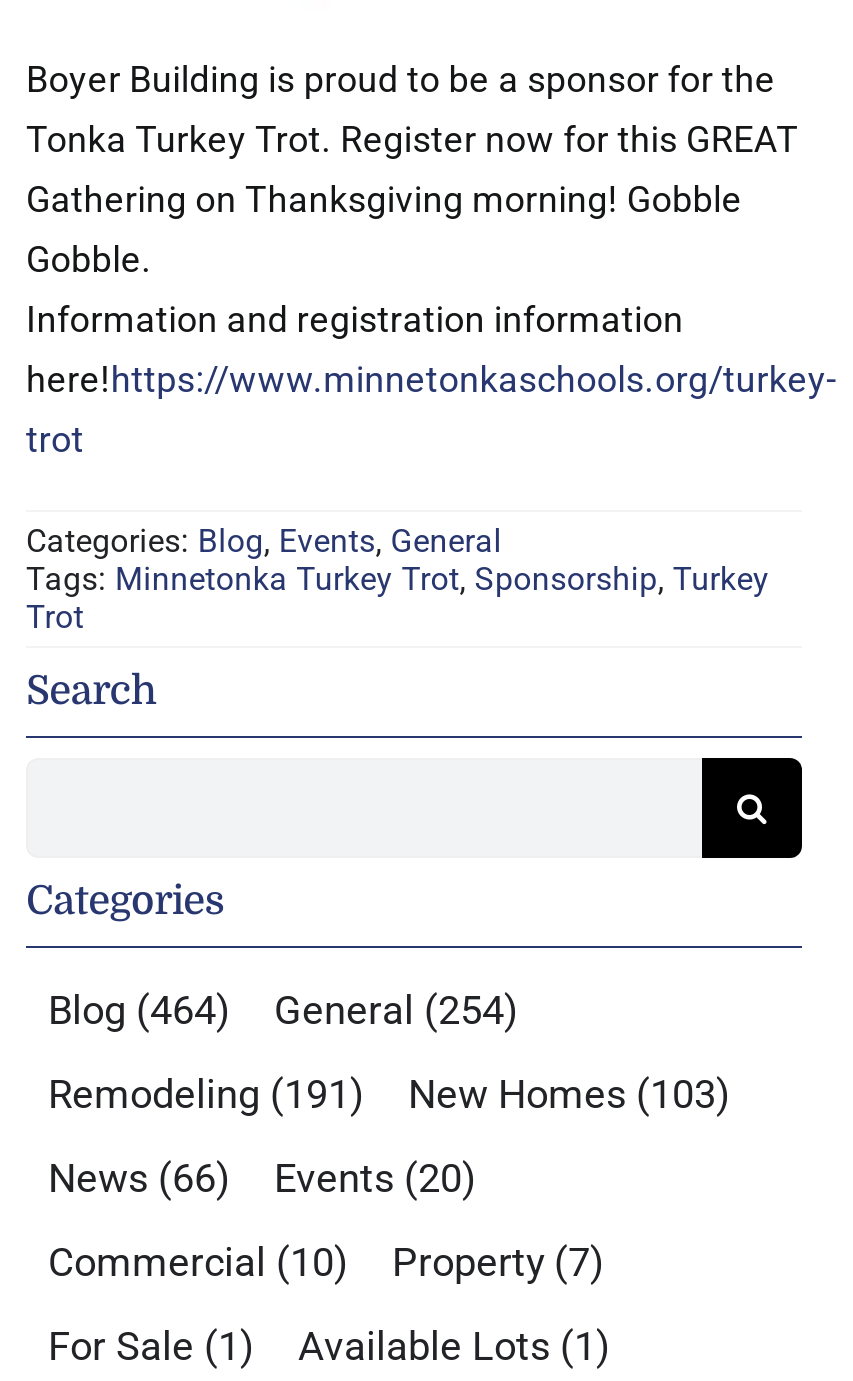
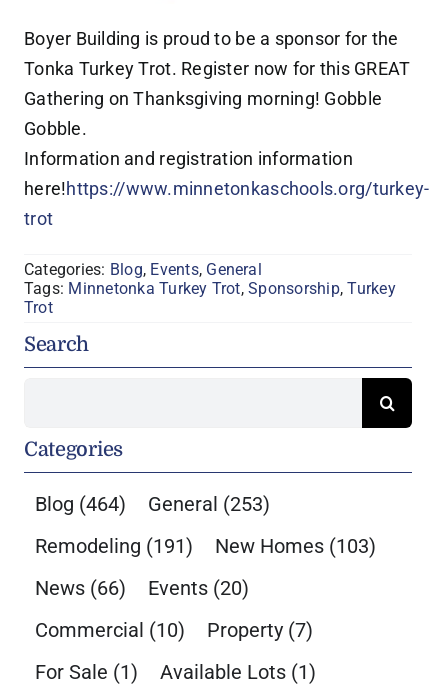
- Blog (464) General (254)
+ Blog (464) General (253)
